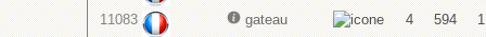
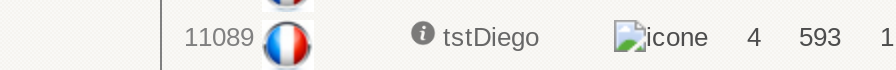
- 11083
- gateau
+ 11089
+ tstDiego

- 4 594 1
+ 4 593 1
